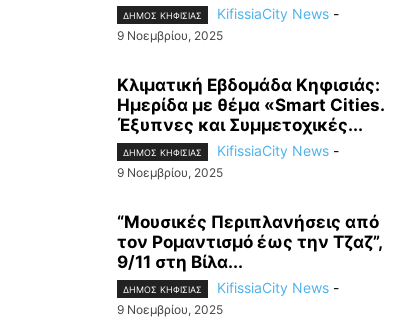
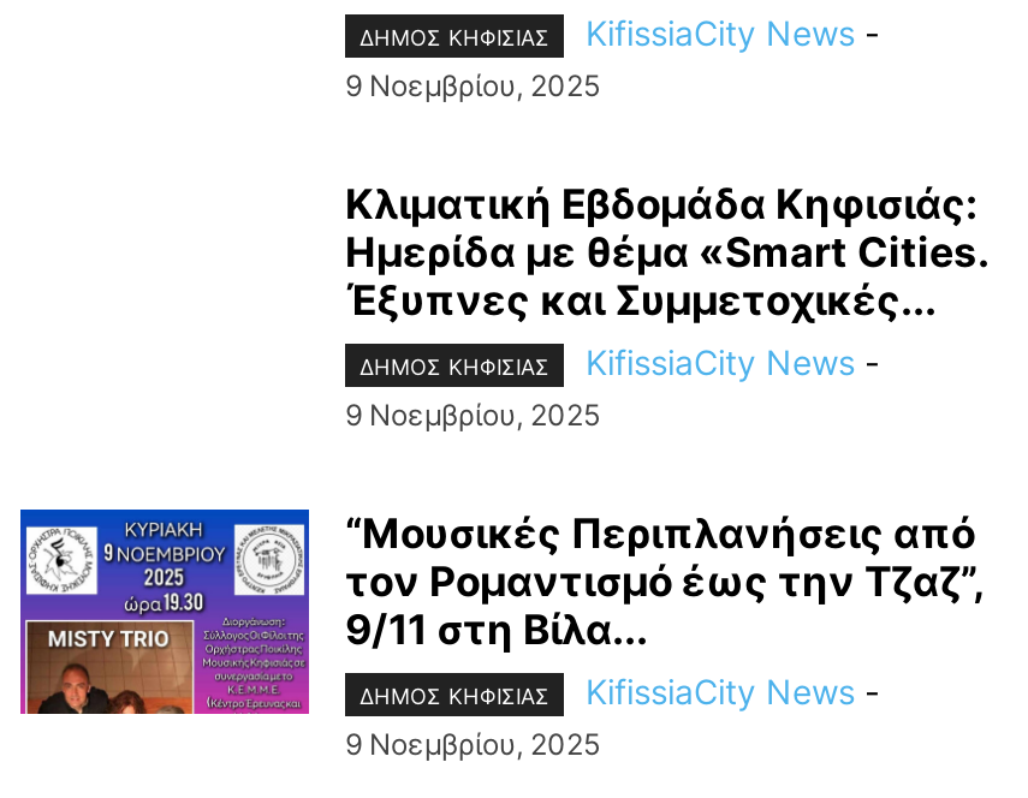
+ [image]
